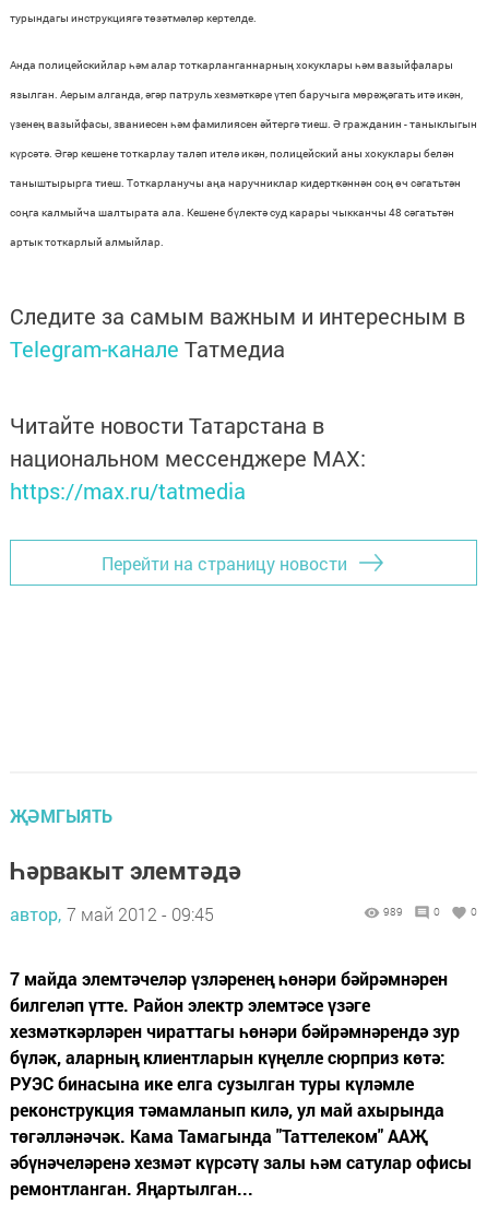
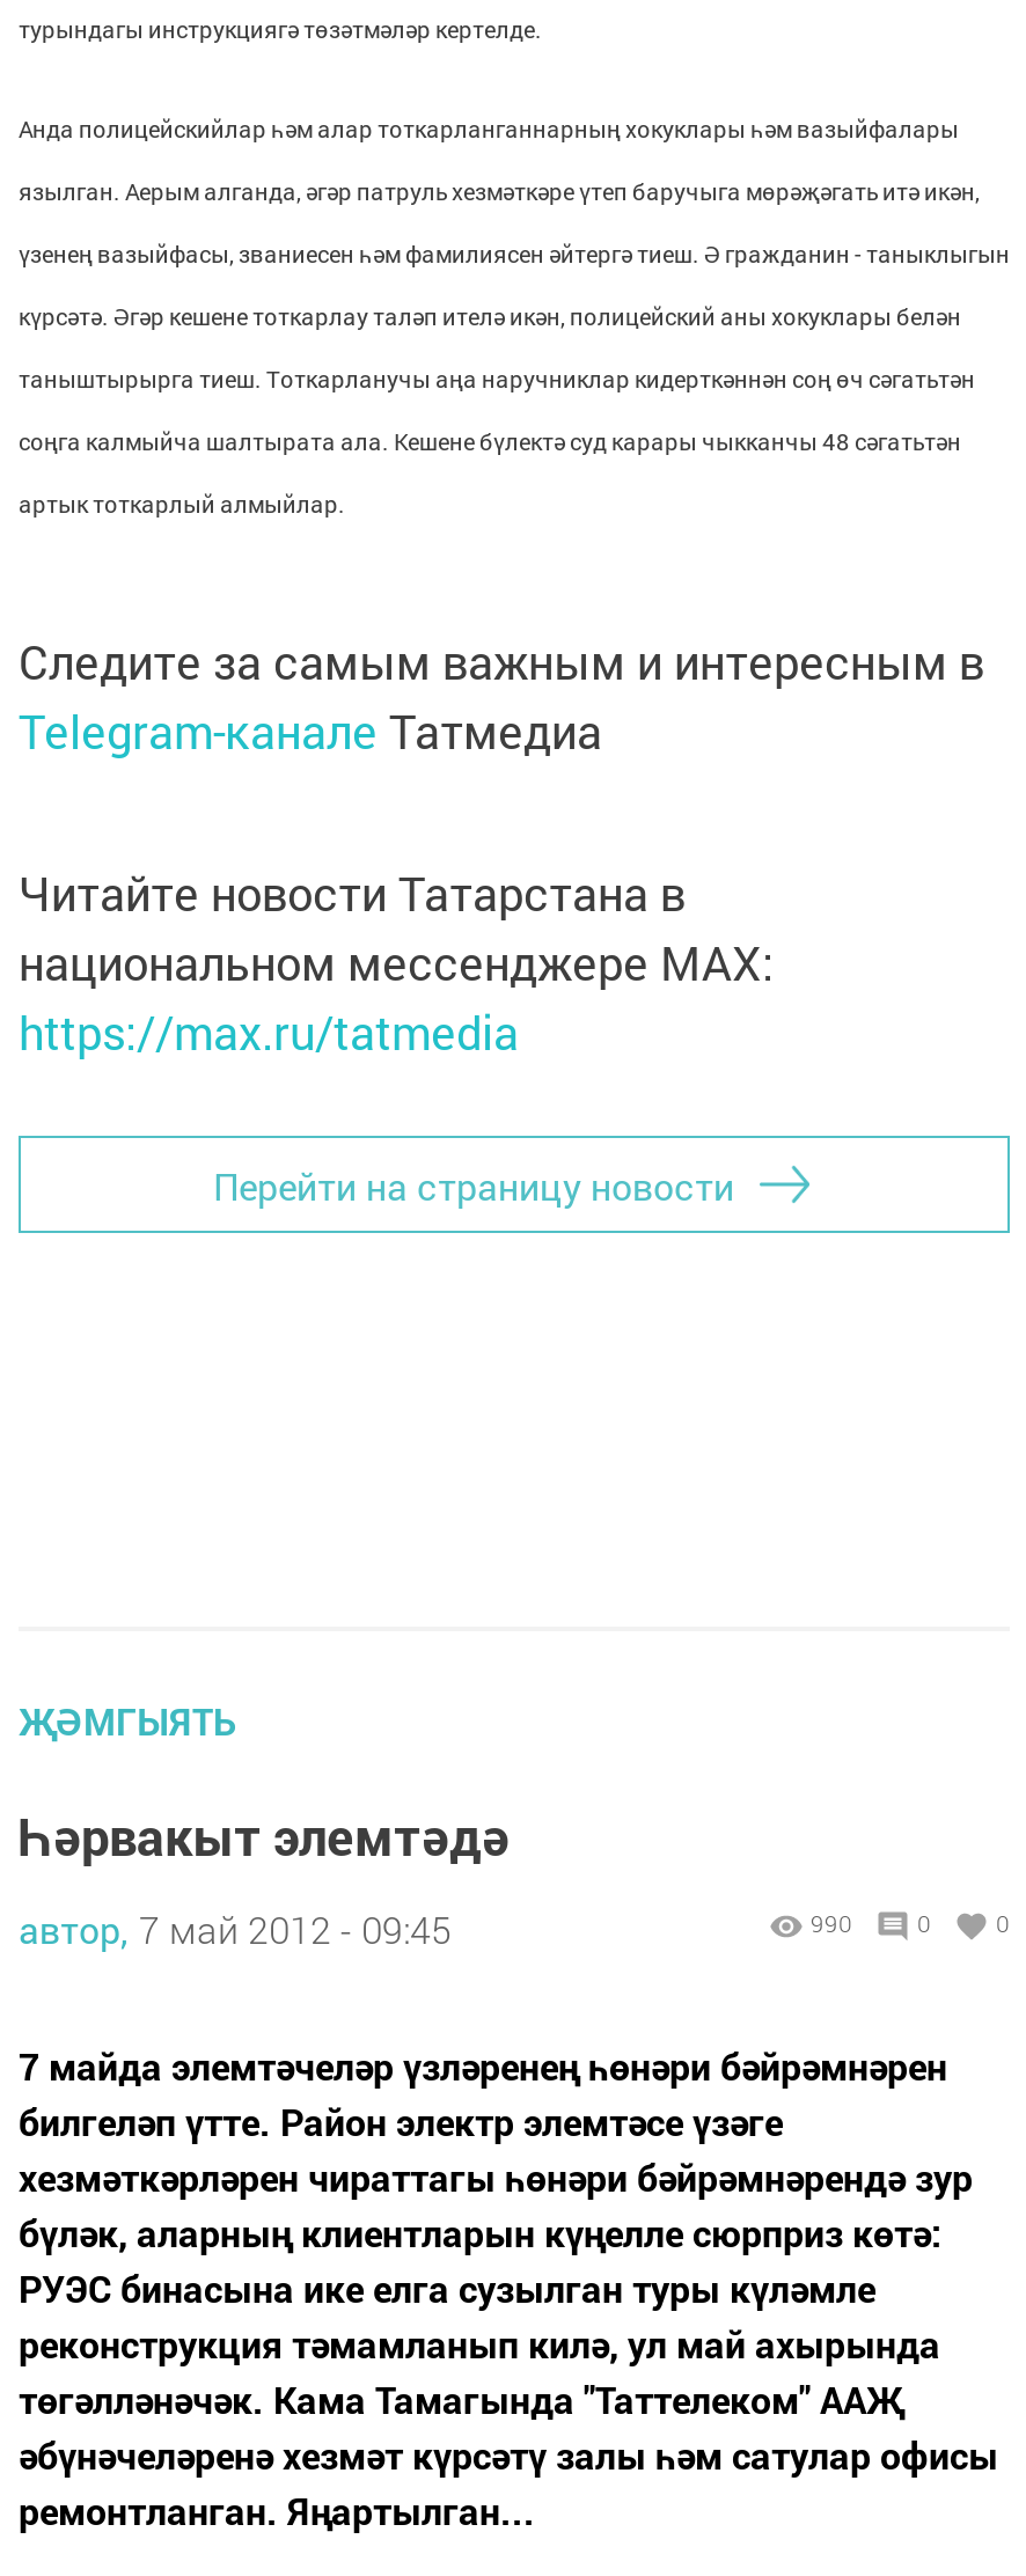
- 989
+ 990
